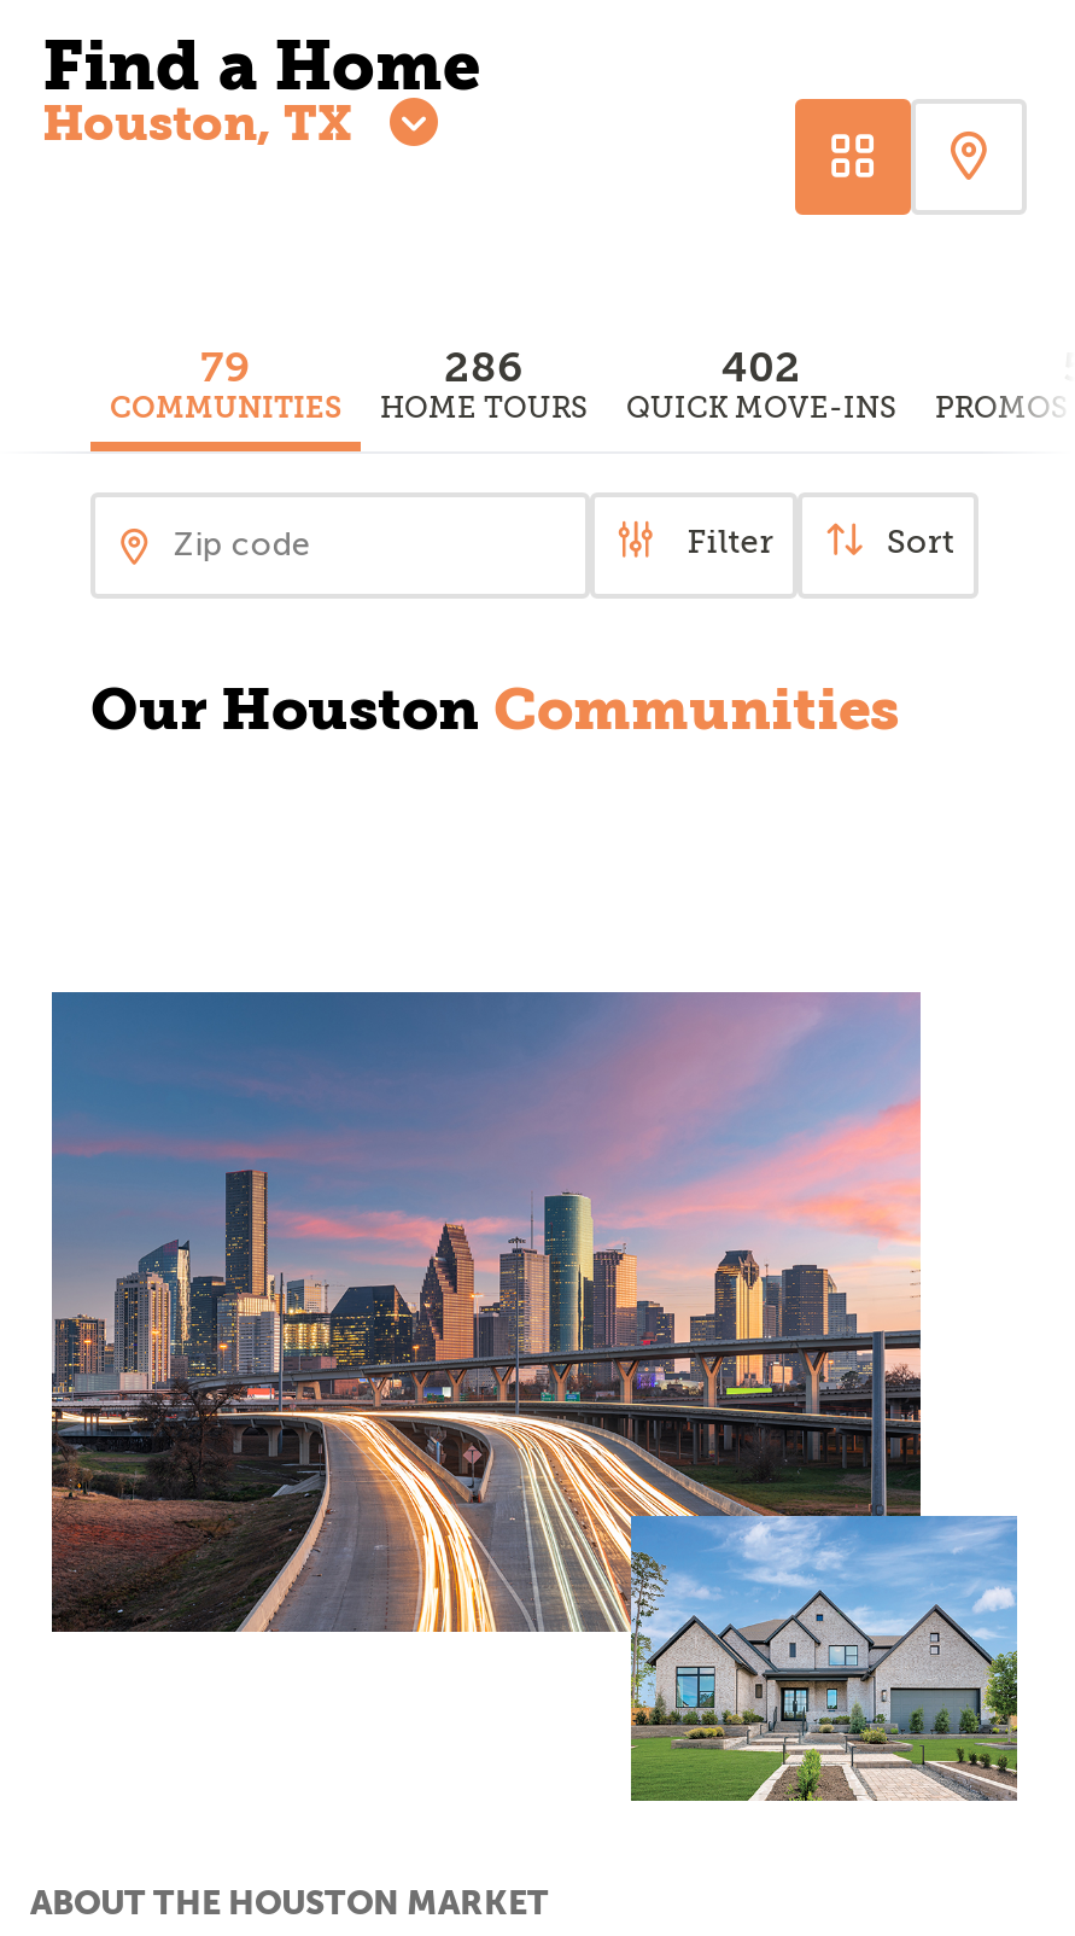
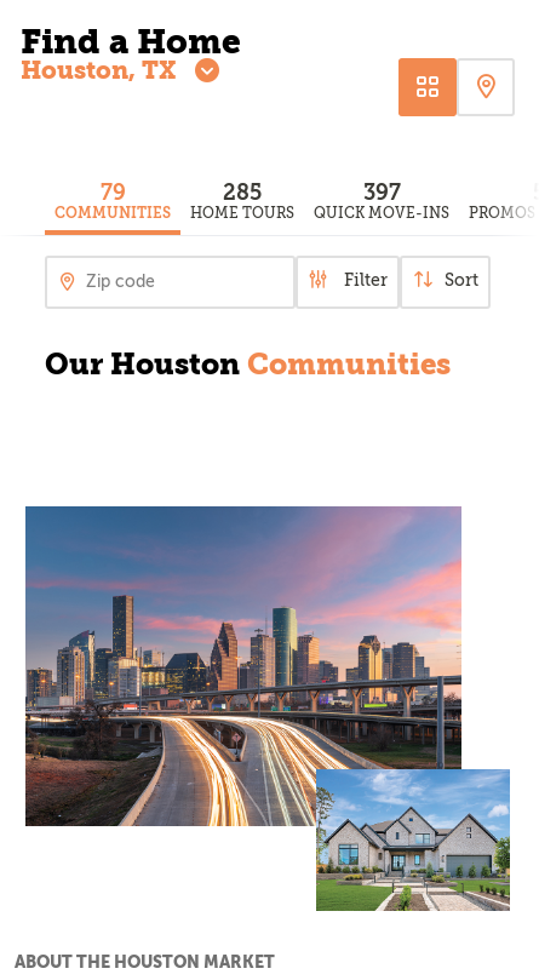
- 286
+ 285

- 402
+ 397
